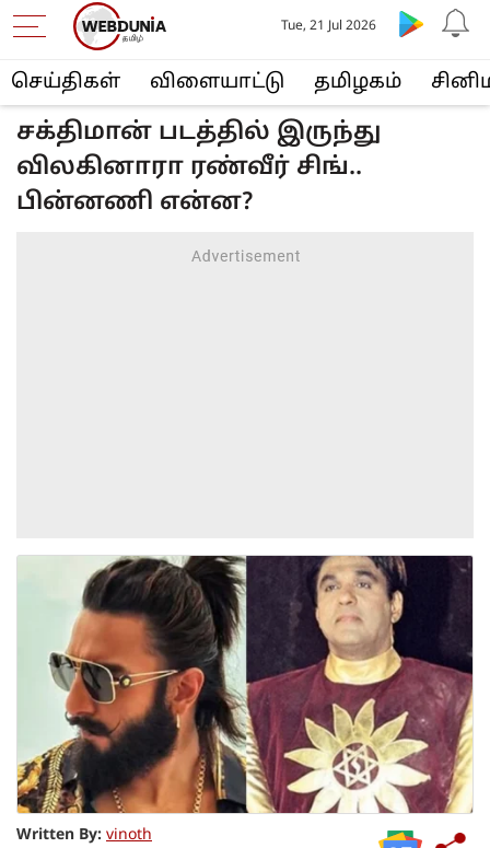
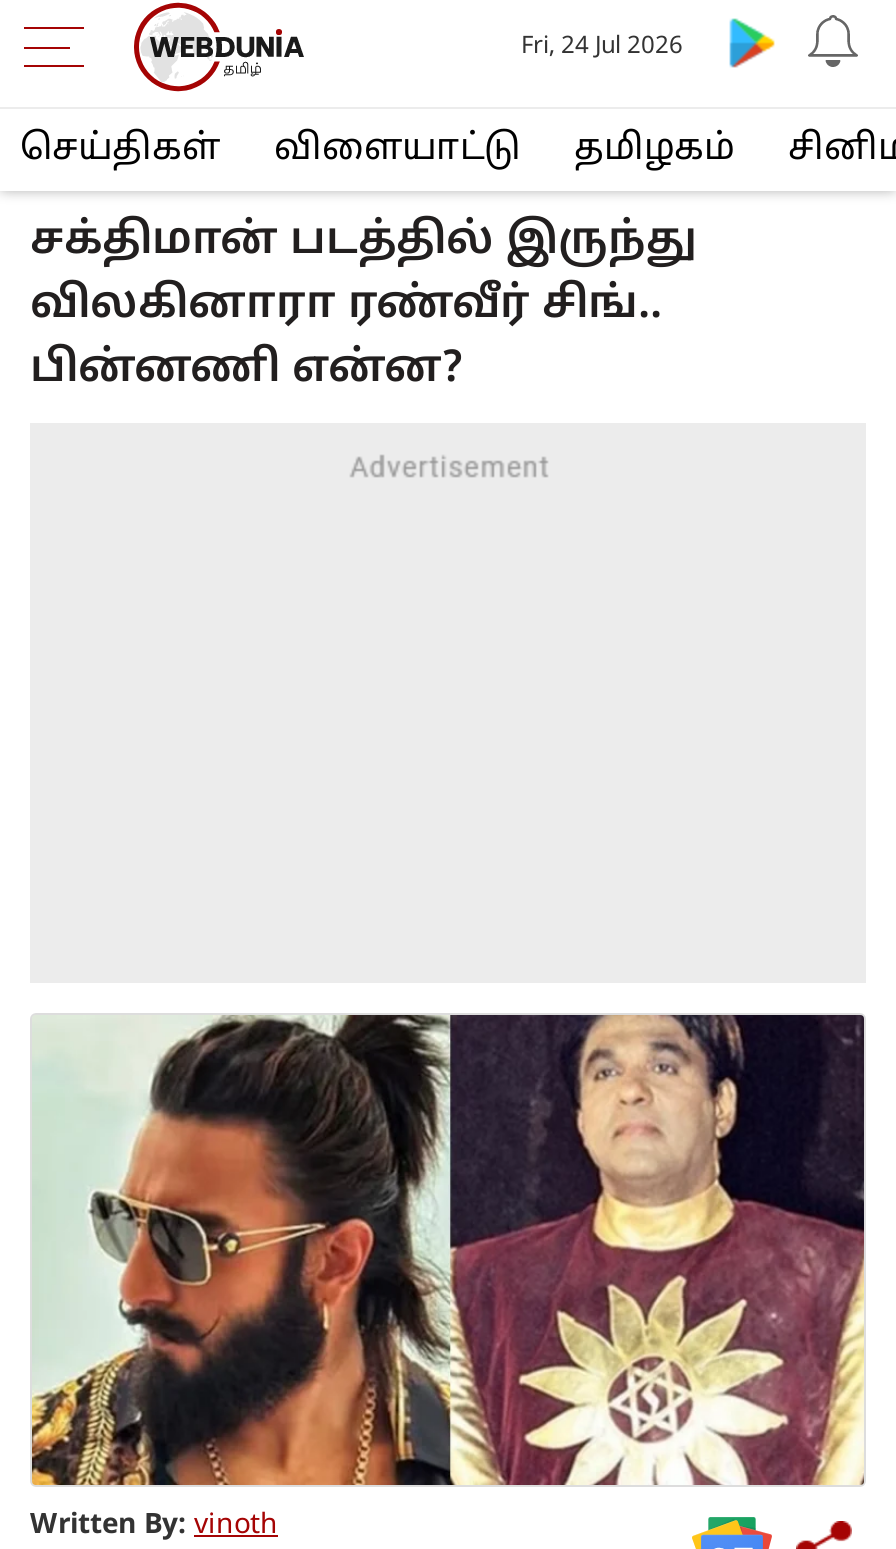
- Tue, 21 Jul 2026
+ Fri, 24 Jul 2026
